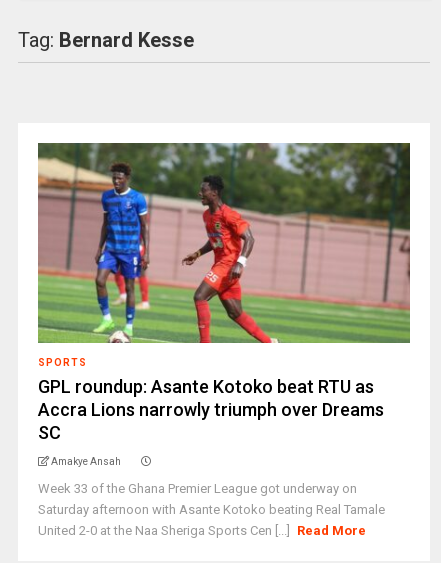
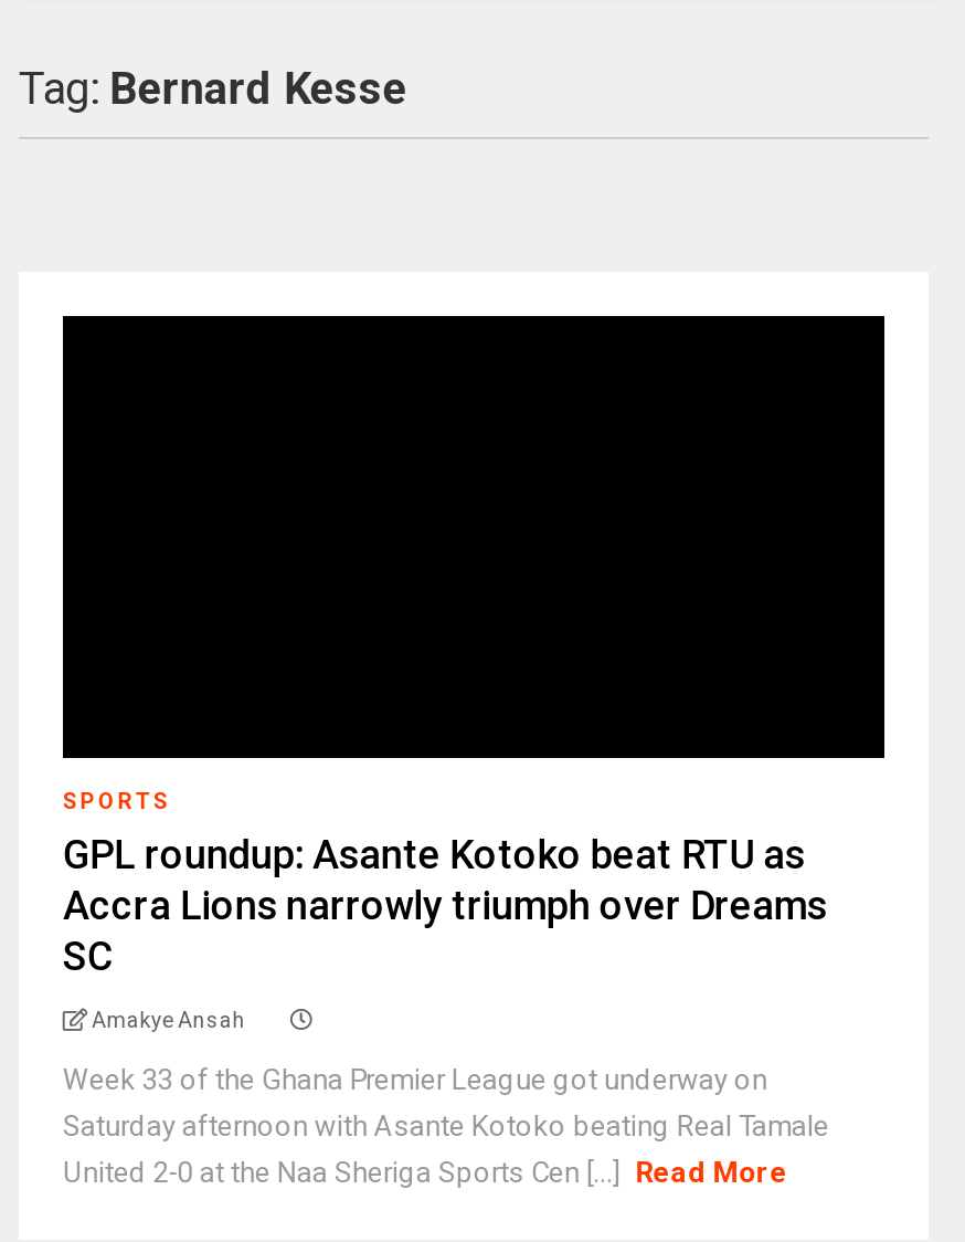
- [image]
